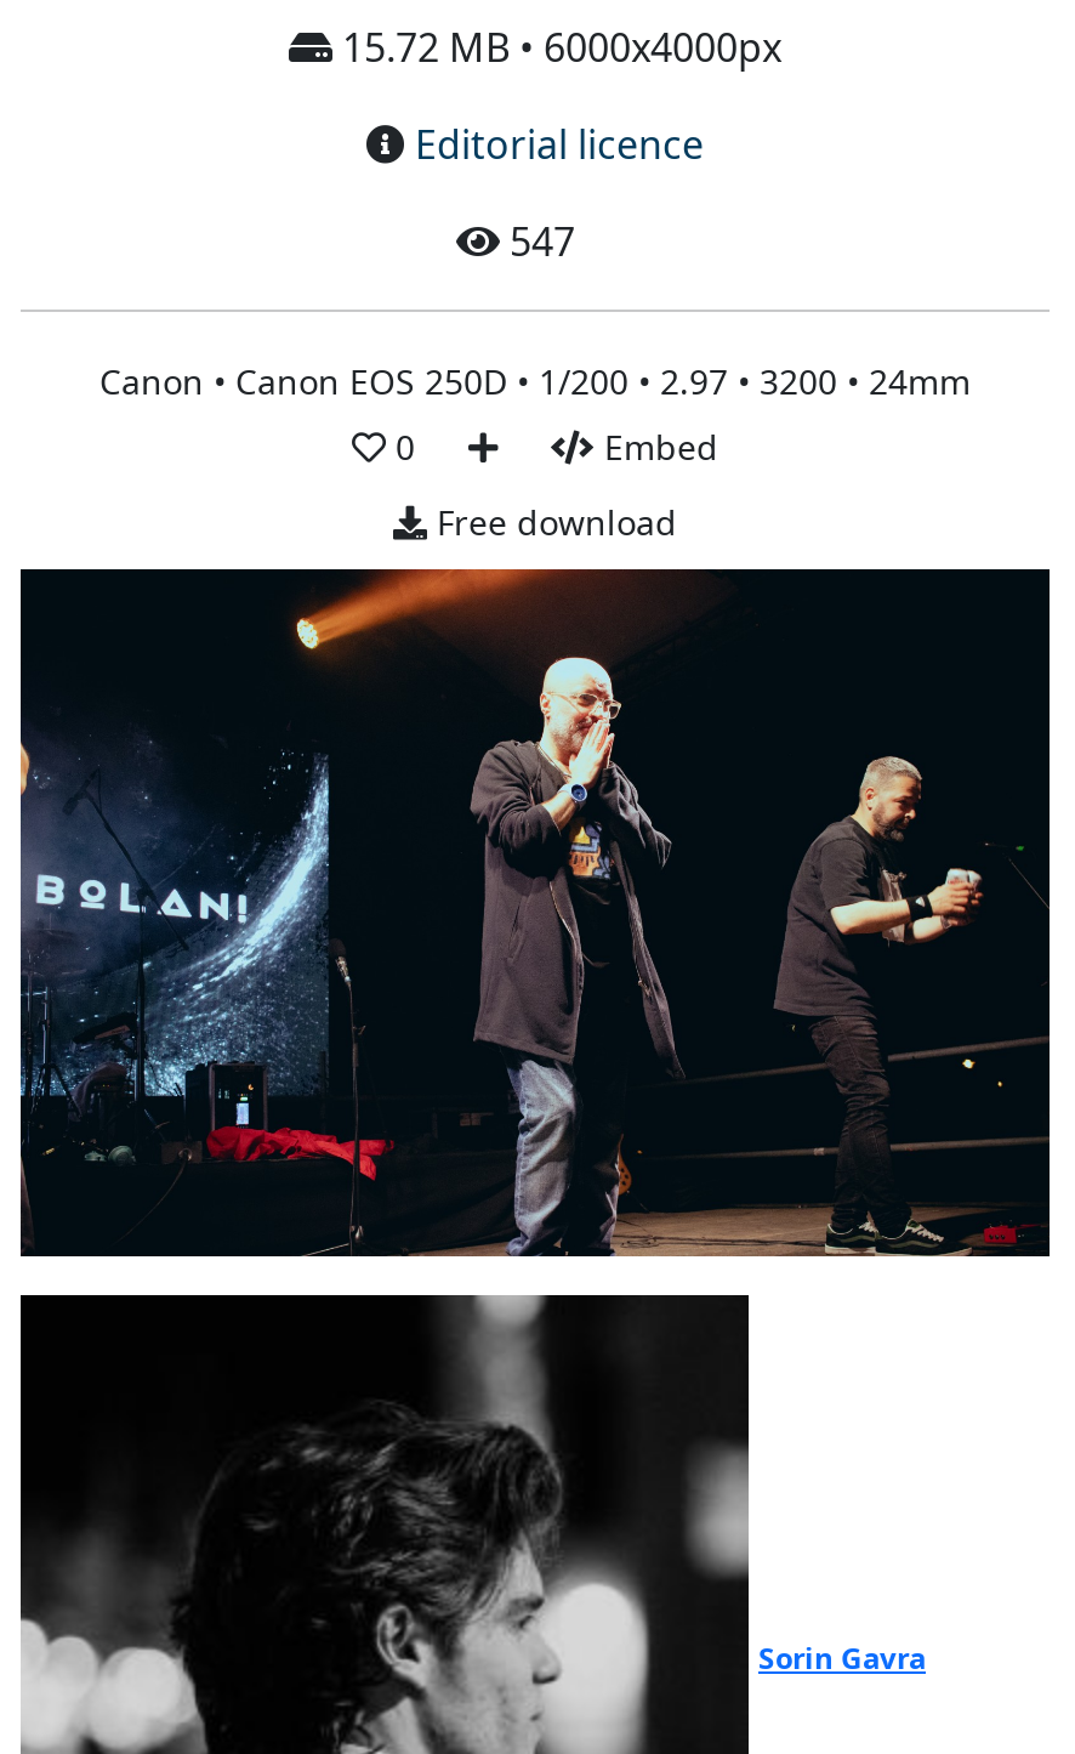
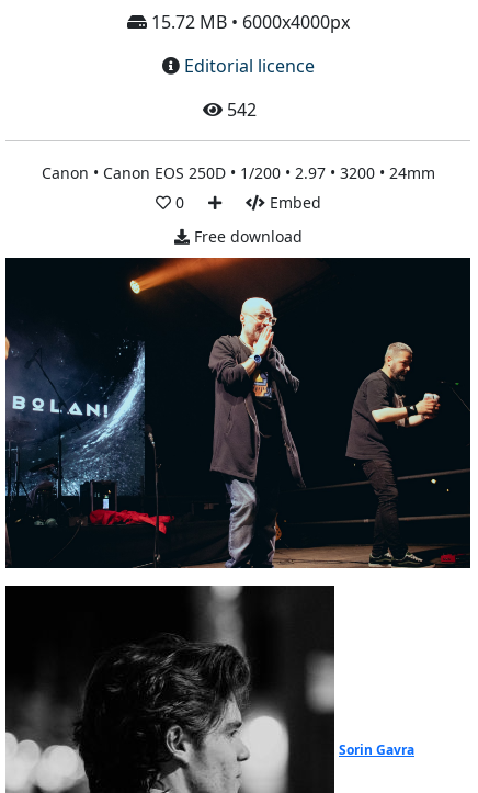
- 547
+ 542
